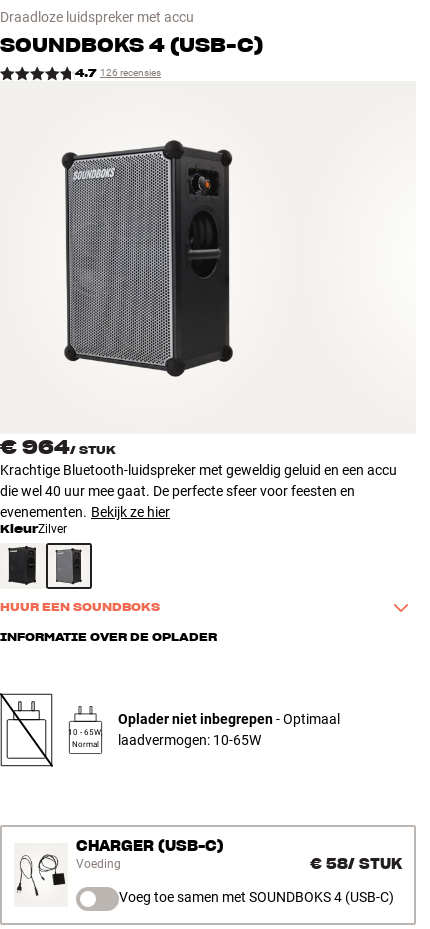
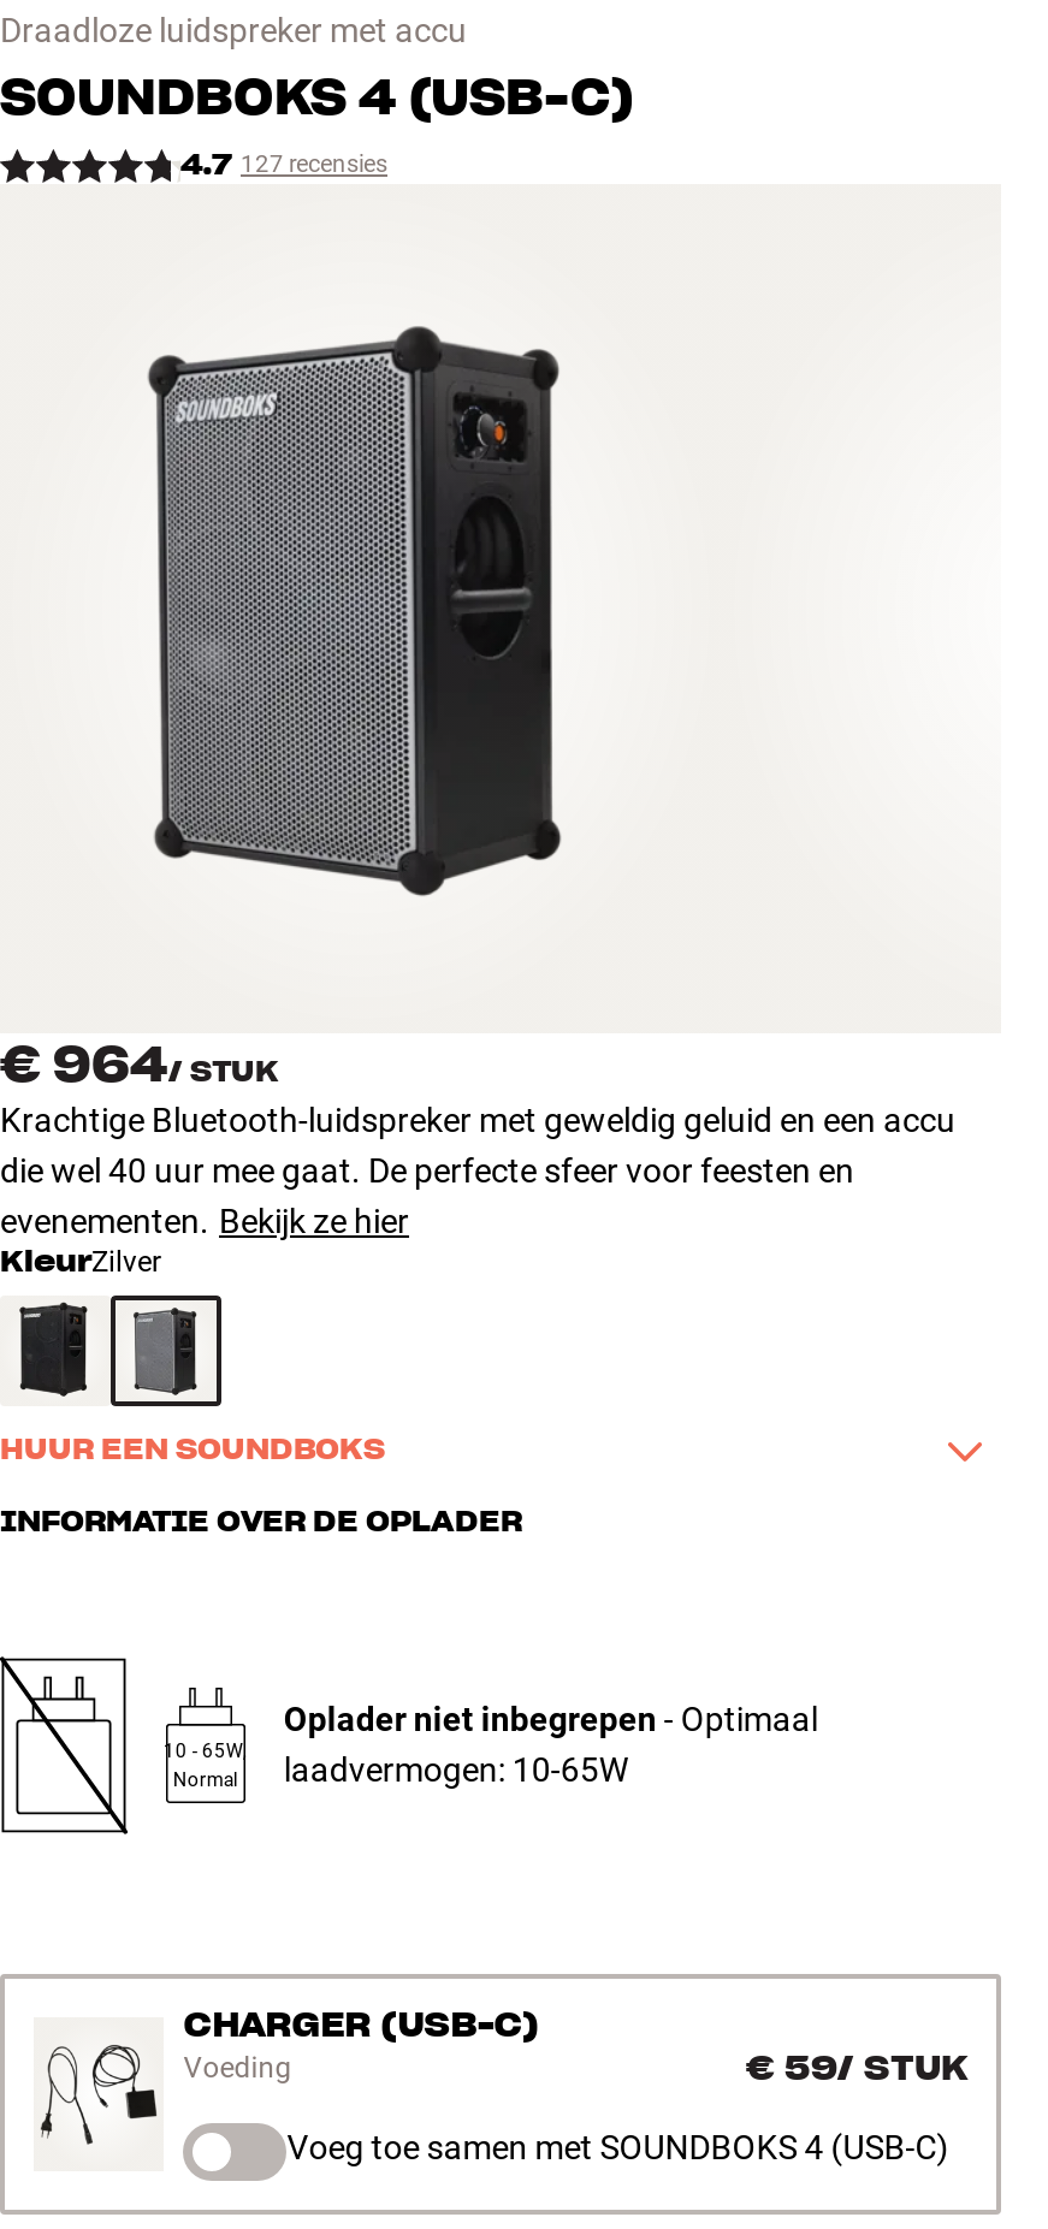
- 4.7 126 recensies
+ 4.7 127 recensies

- € 58/ STUK
+ € 59/ STUK
